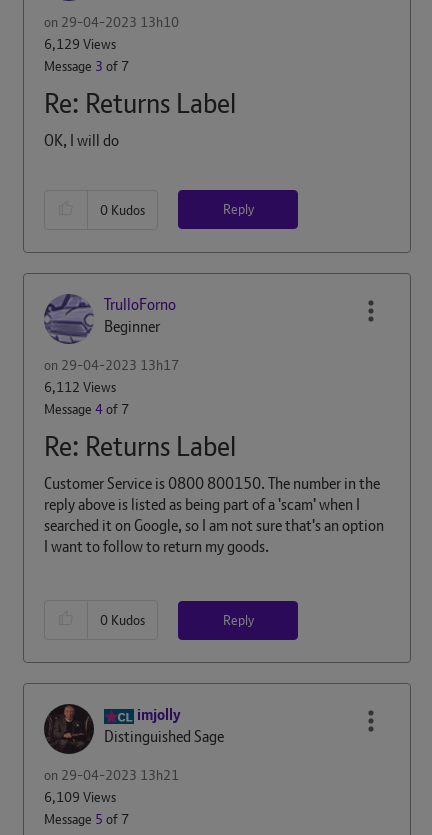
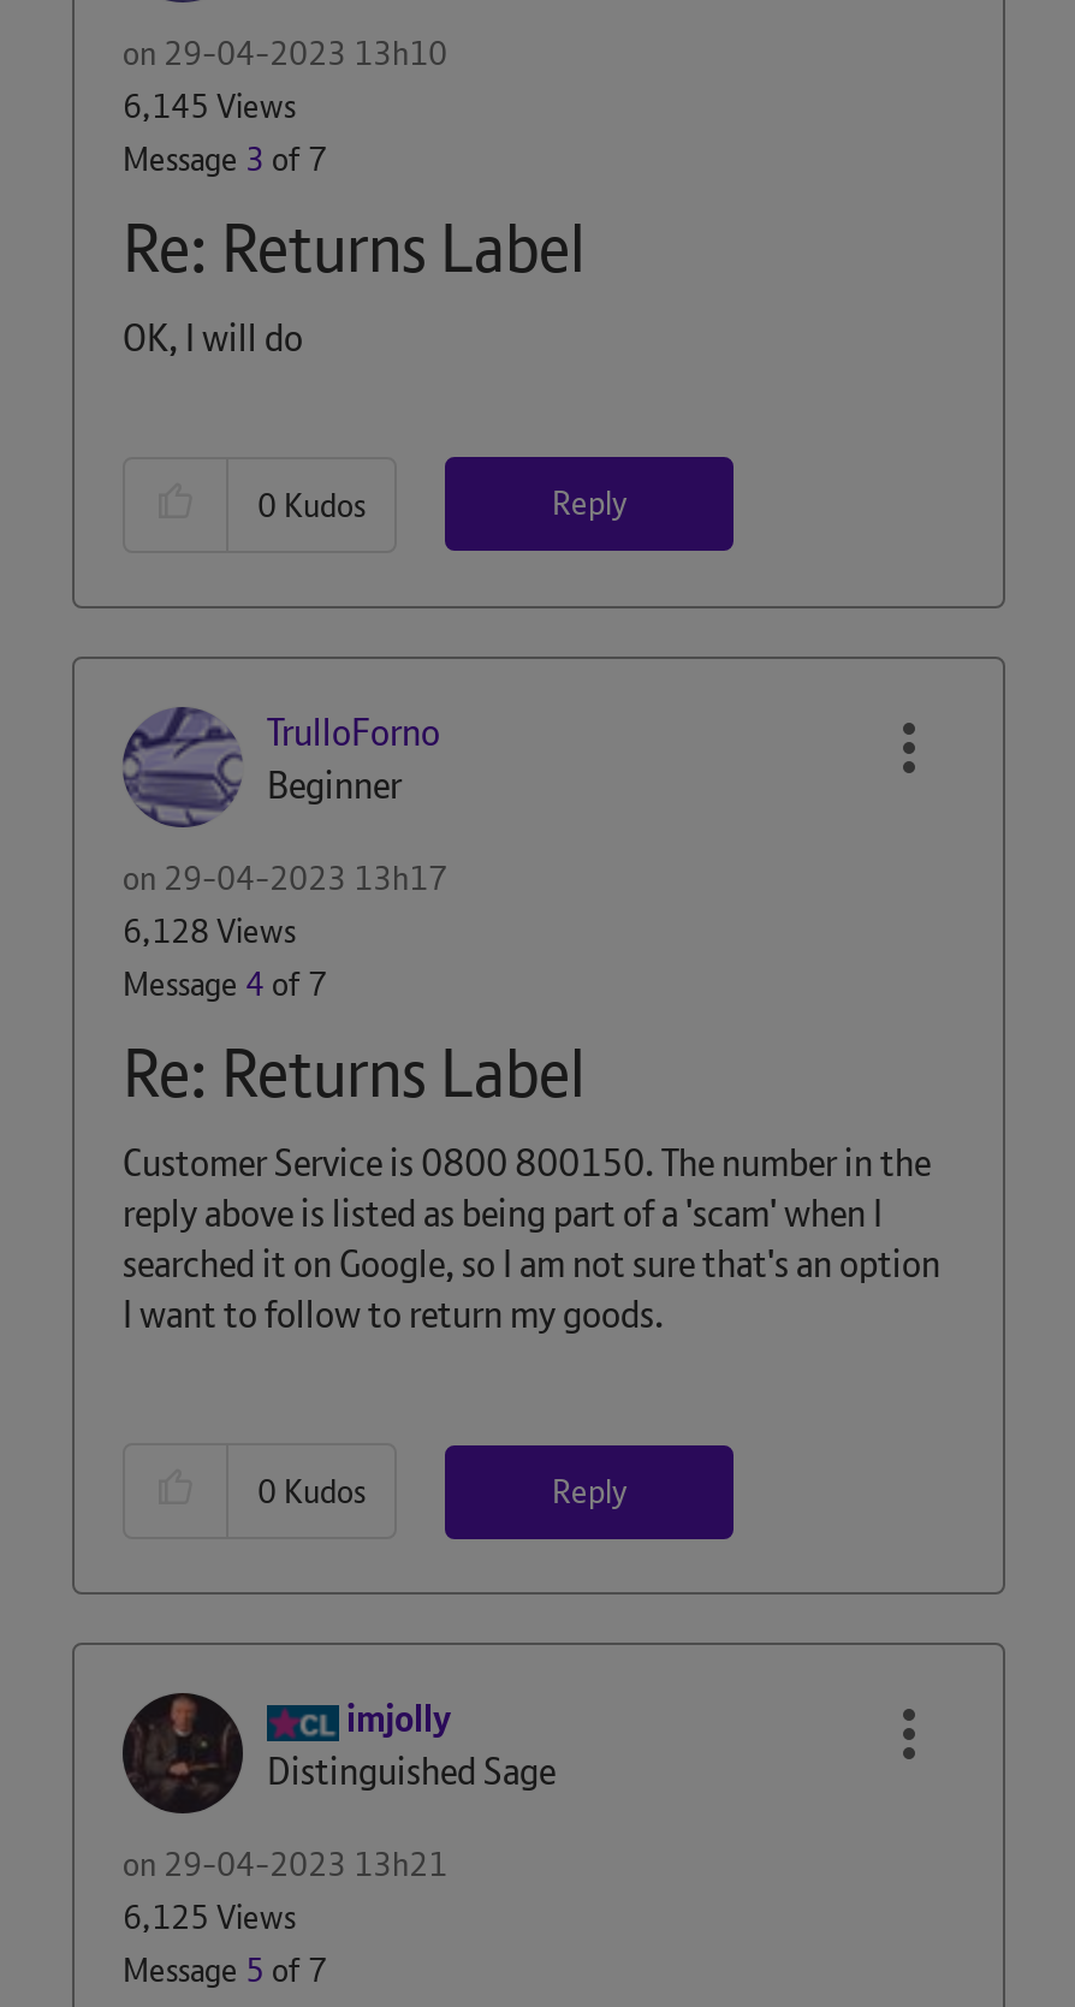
- 6,129 Views
+ 6,145 Views

- 6,112 Views
+ 6,128 Views

- 6,109 Views
+ 6,125 Views
